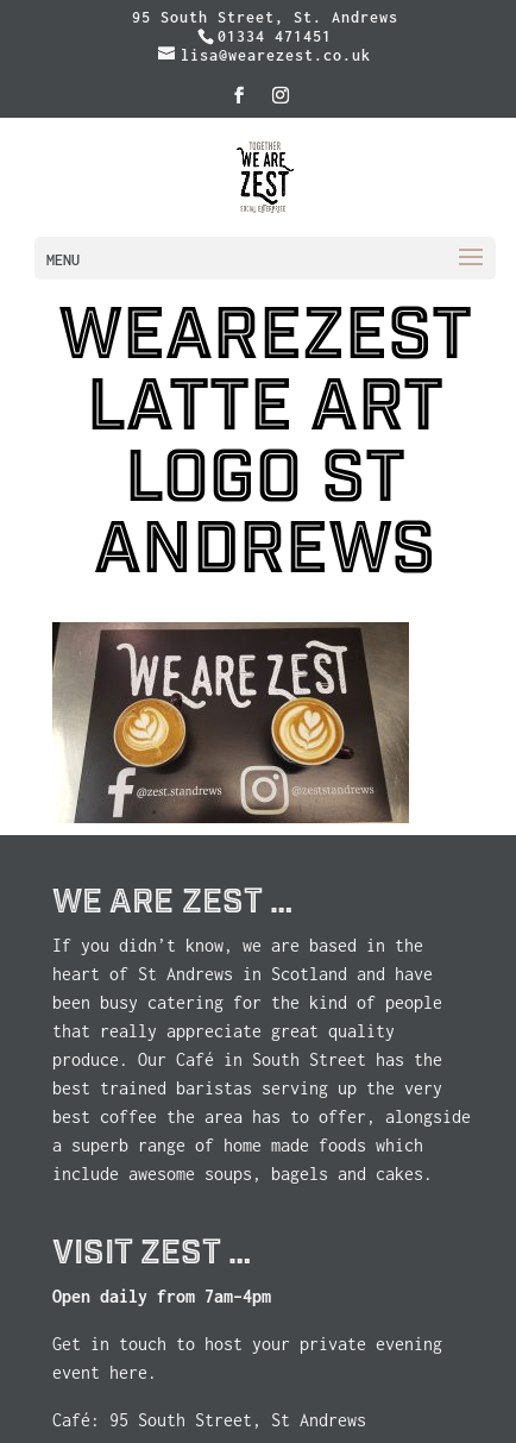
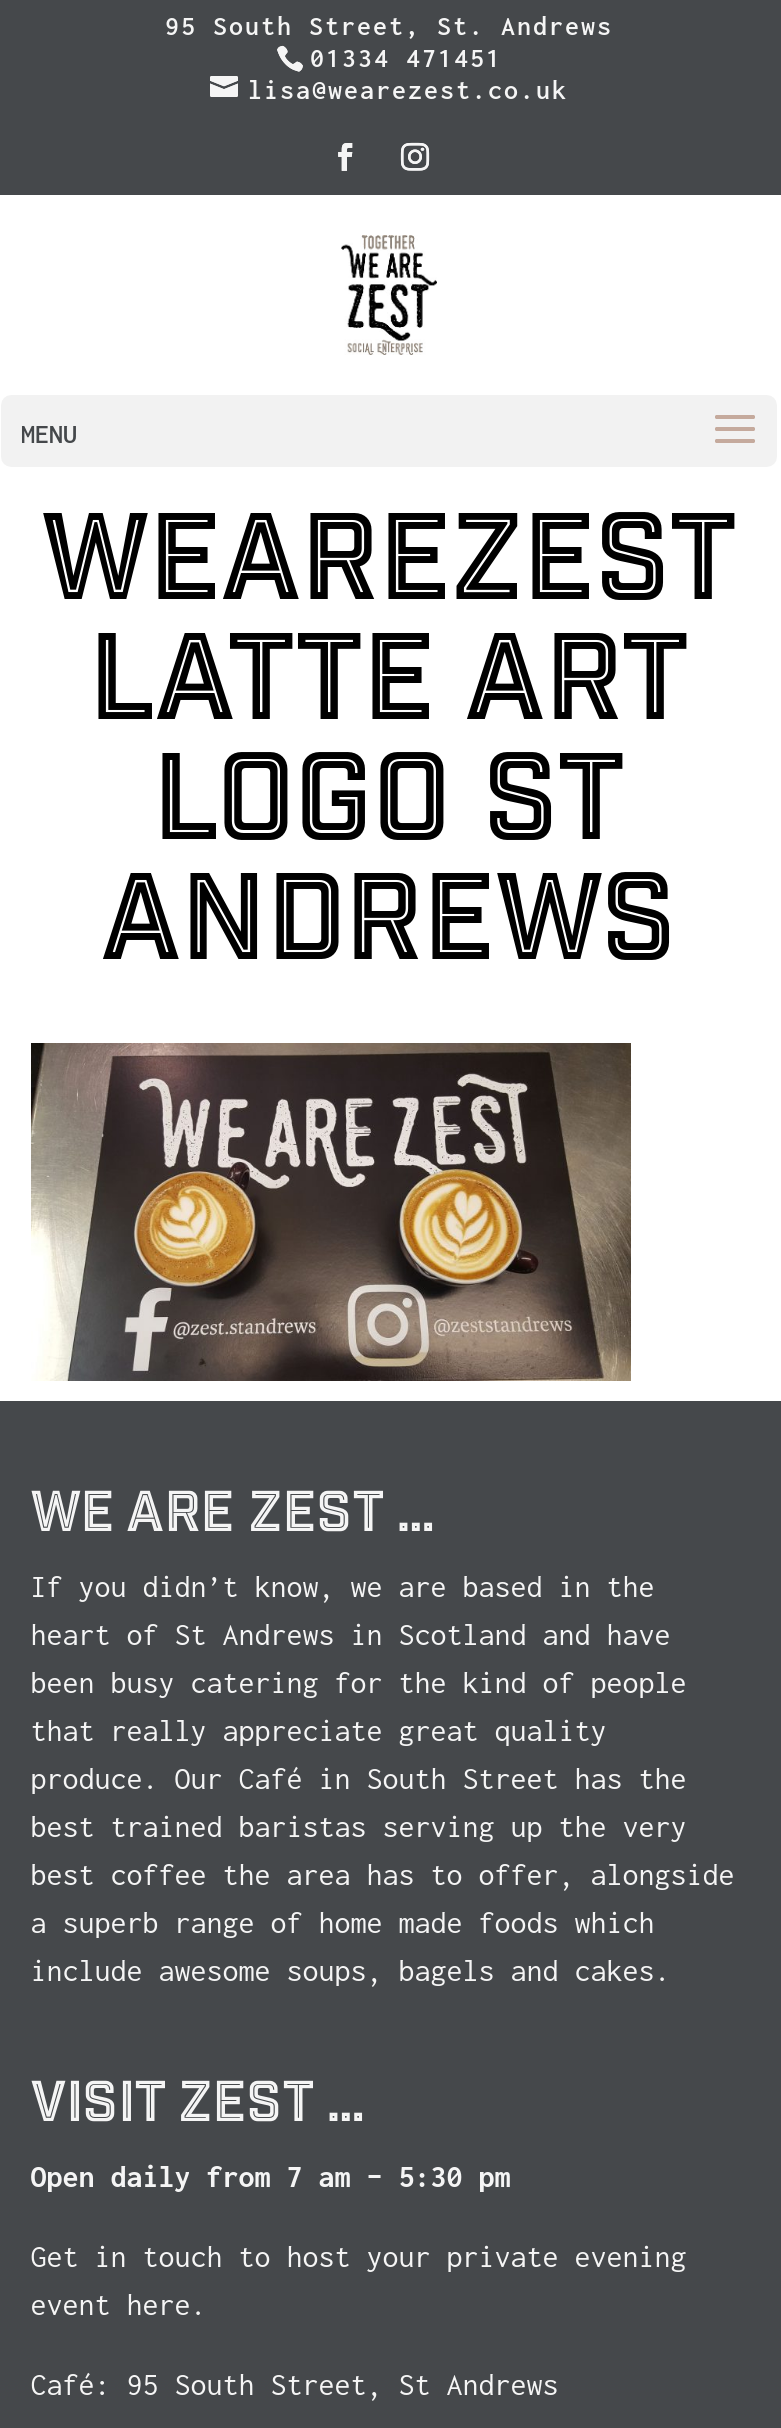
- Open daily from 7am–4pm
+ Open daily from 7 am – 5:30 pm
